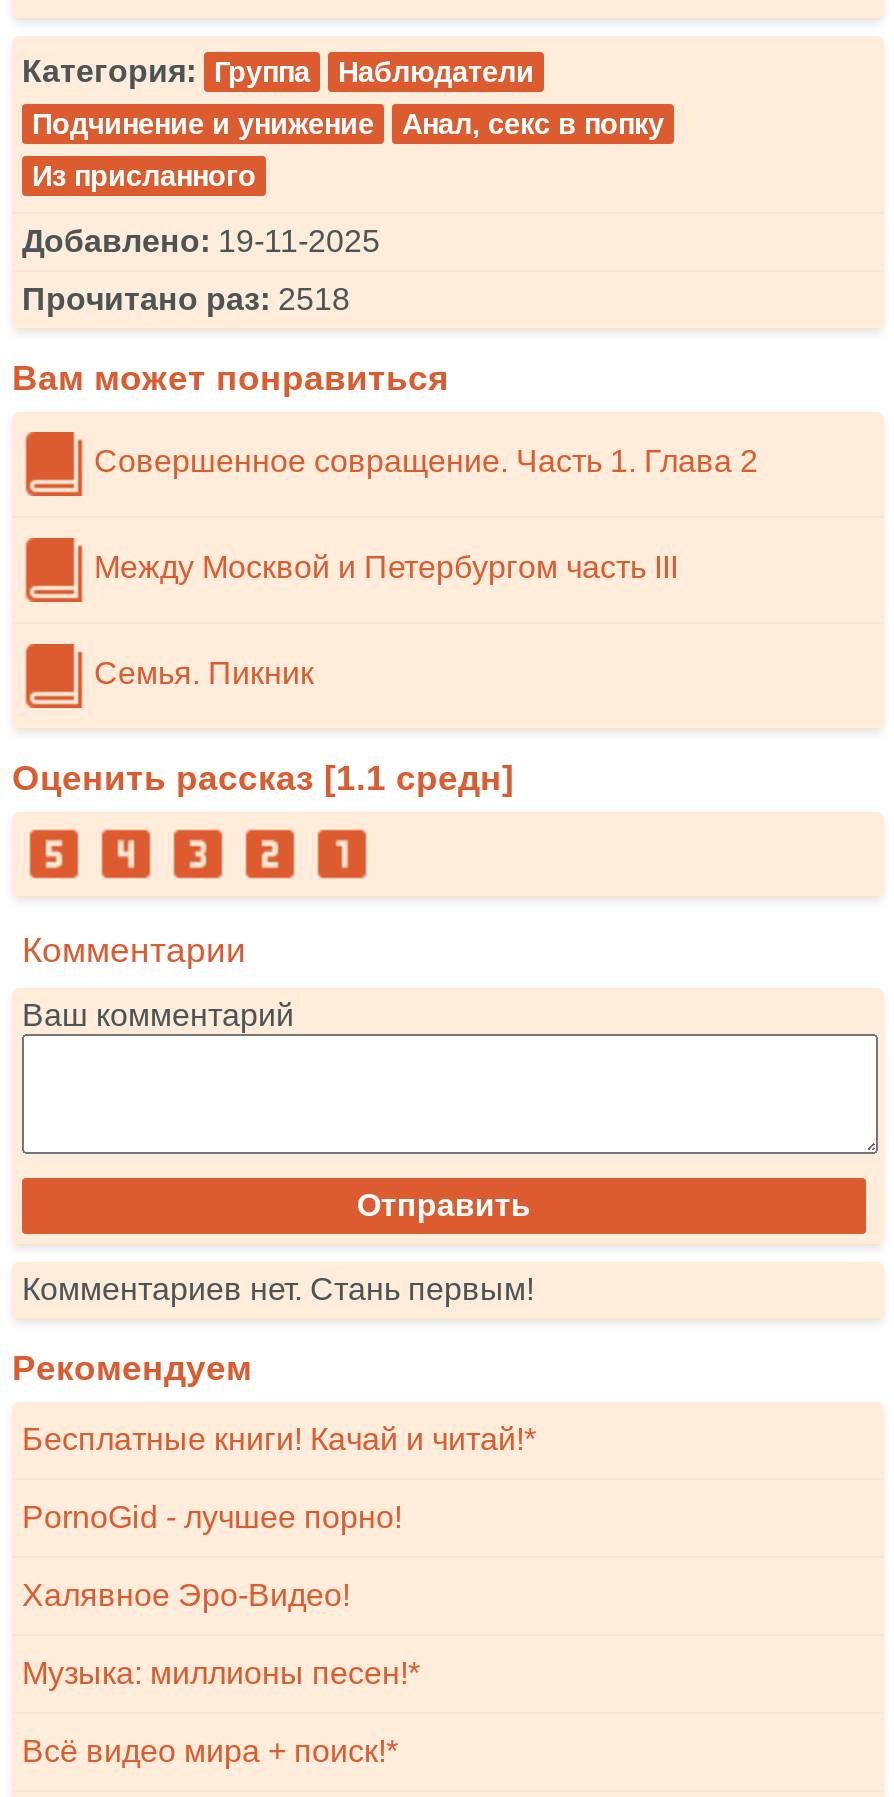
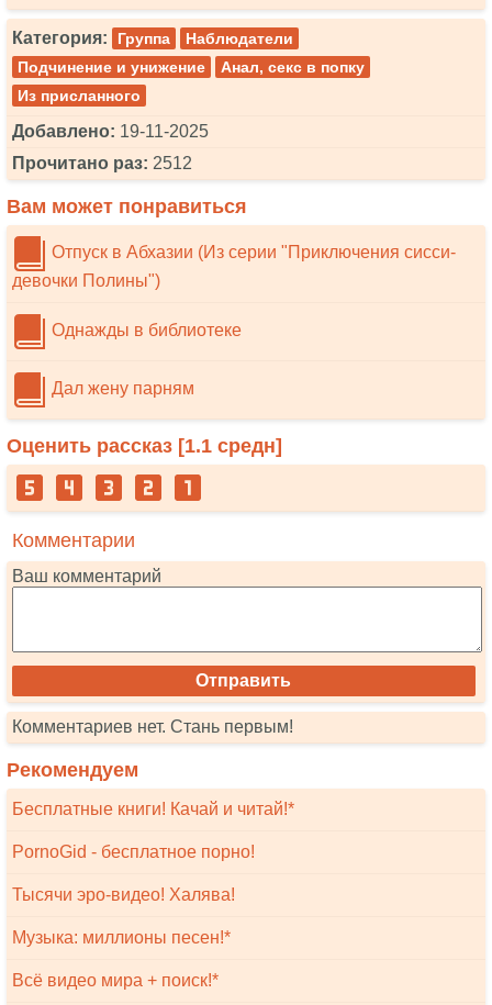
- Прочитано раз: 2518
+ Прочитано раз: 2512

- Совершенное совращение. Часть 1. Глава 2
- Между Москвой и Петербургом часть III
- Семья. Пикник
+ Отпуск в Абхазии (Из серии "Приключения сисси-
+ девочки Полины")
+ Однажды в библиотеке
+ Дал жену парням

- PornoGid - лучшее порно!
+ PornoGid - бесплатное порно!

- Халявное Эро-Видео!
+ Тысячи эро-видео! Халява!
